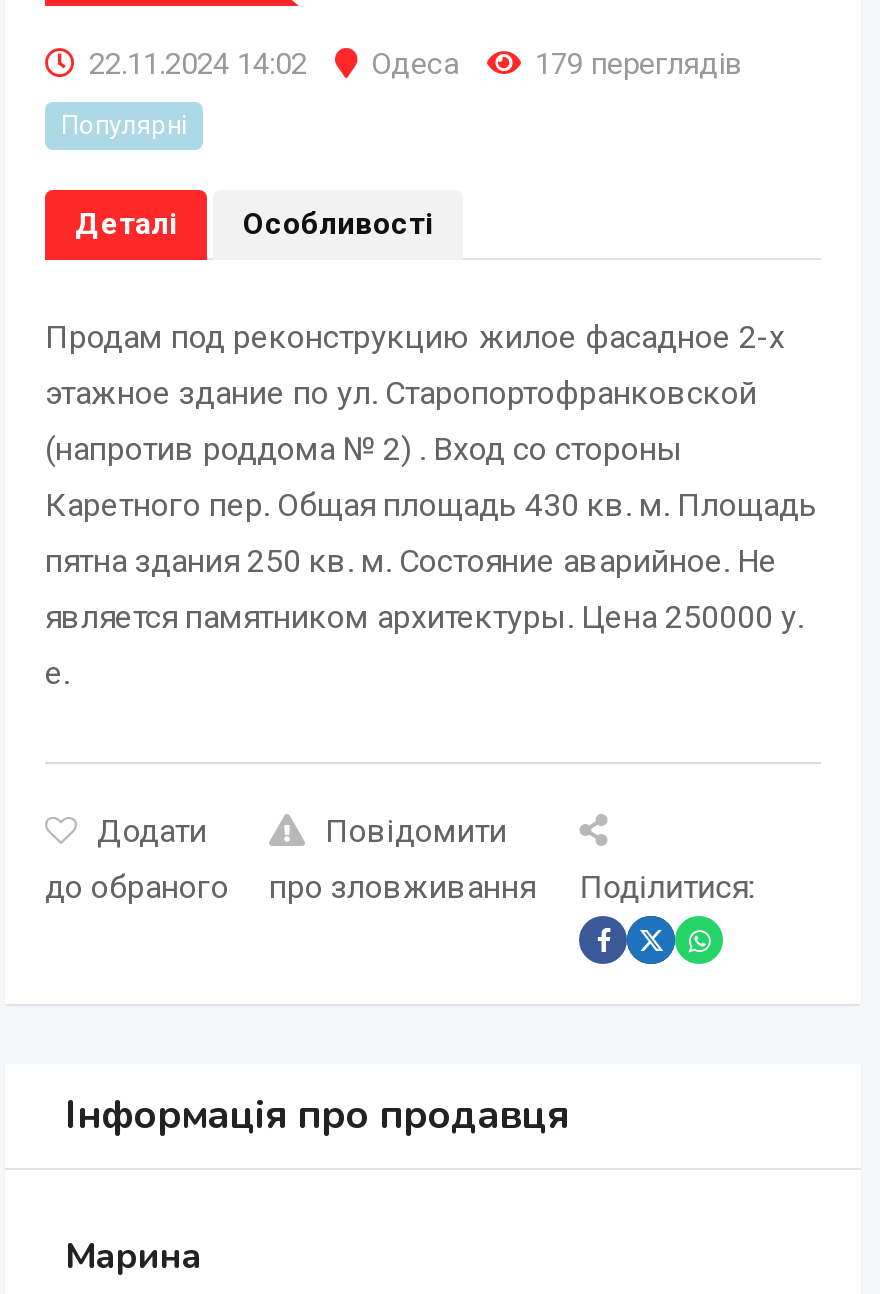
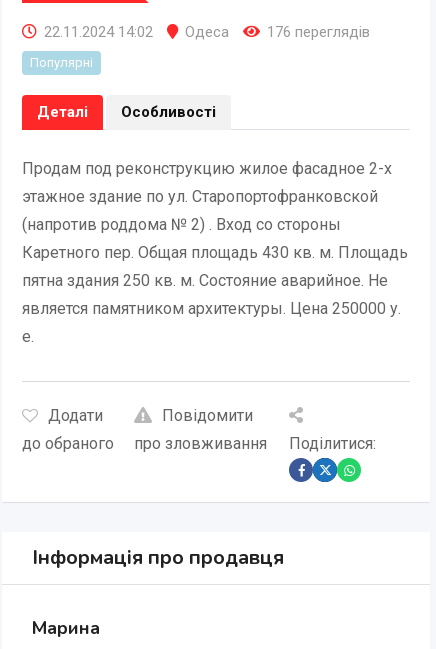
- 179 переглядів
+ 176 переглядів
